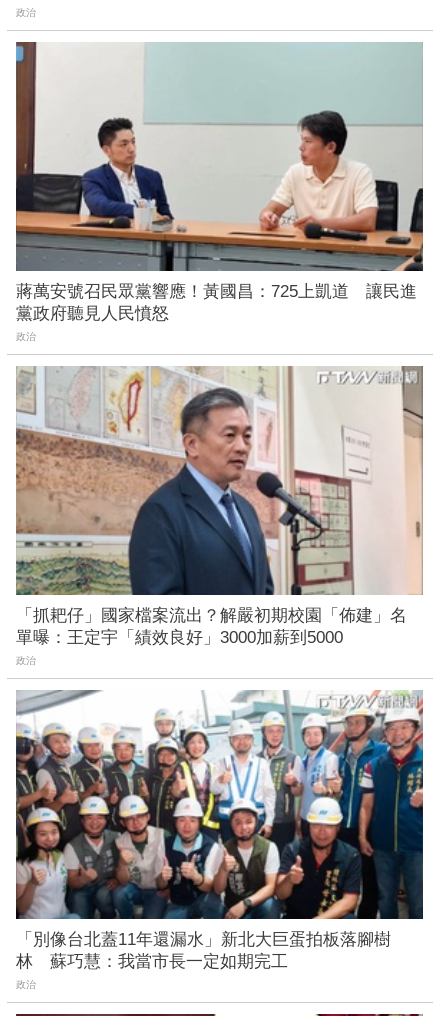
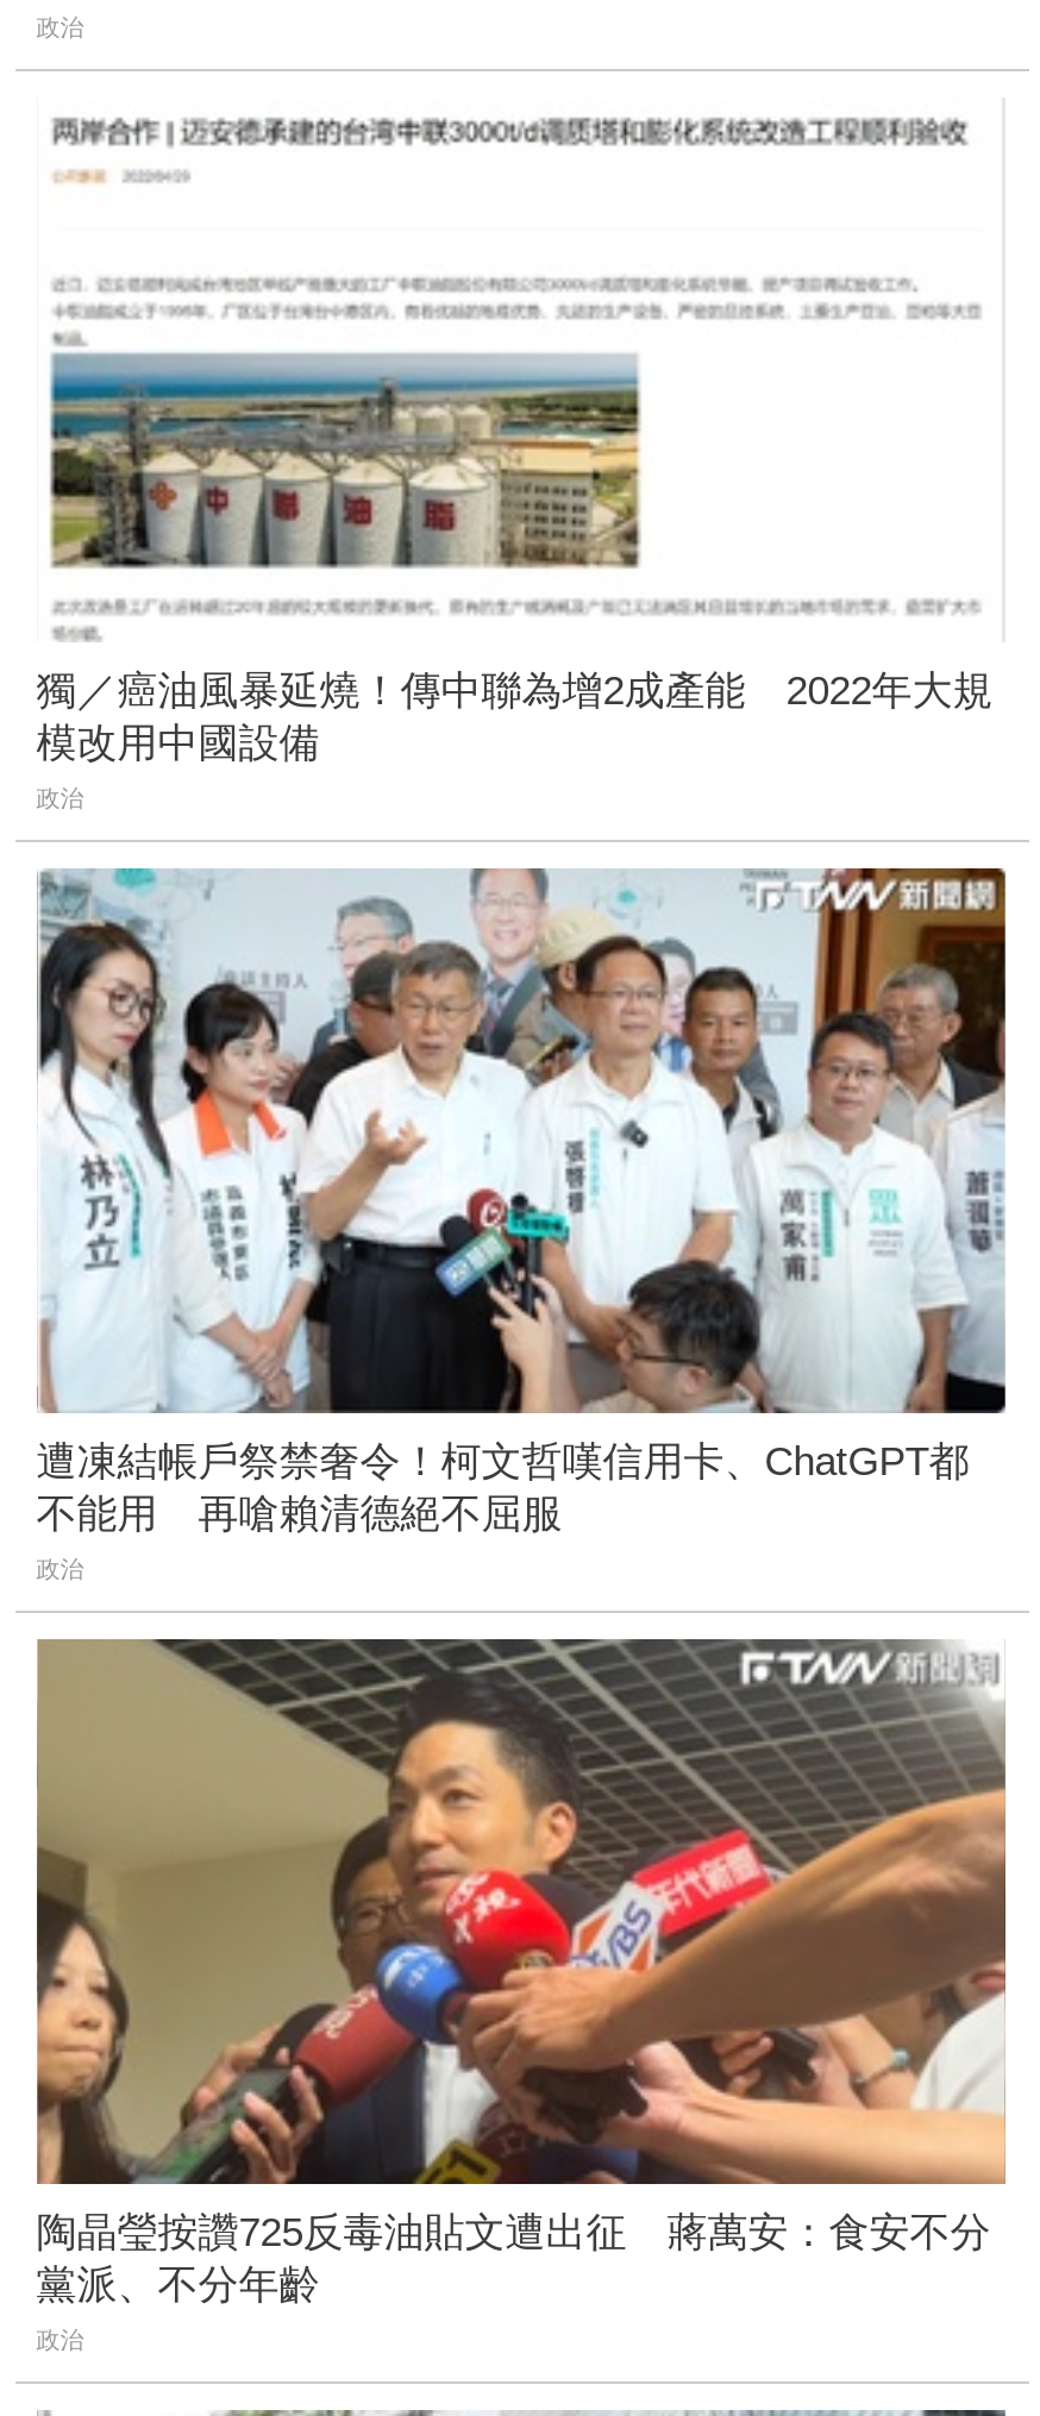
- [image]
- 蔣萬安號召民眾黨響應！黃國昌：725上凱道 讓民進
- 黨政府聽見人民憤怒
+ [image]
+ 獨／癌油風暴延燒！傳中聯為增2成產能 2022年大規
+ 模改用中國設備

- [image]
- 「抓耙仔」國家檔案流出？解嚴初期校園「佈建」名
- 單曝：王定宇「績效良好」3000加薪到5000
+ [image]
+ 遭凍結帳戶祭禁奢令！柯文哲嘆信用卡、ChatGPT都
+ 不能用 再嗆賴清德絕不屈服

- [image]
- 「別像台北蓋11年還漏水」新北大巨蛋拍板落腳樹
- 林 蘇巧慧：我當市長一定如期完工
+ [image]
+ 陶晶瑩按讚725反毒油貼文遭出征 蔣萬安：食安不分
+ 黨派、不分年齡
